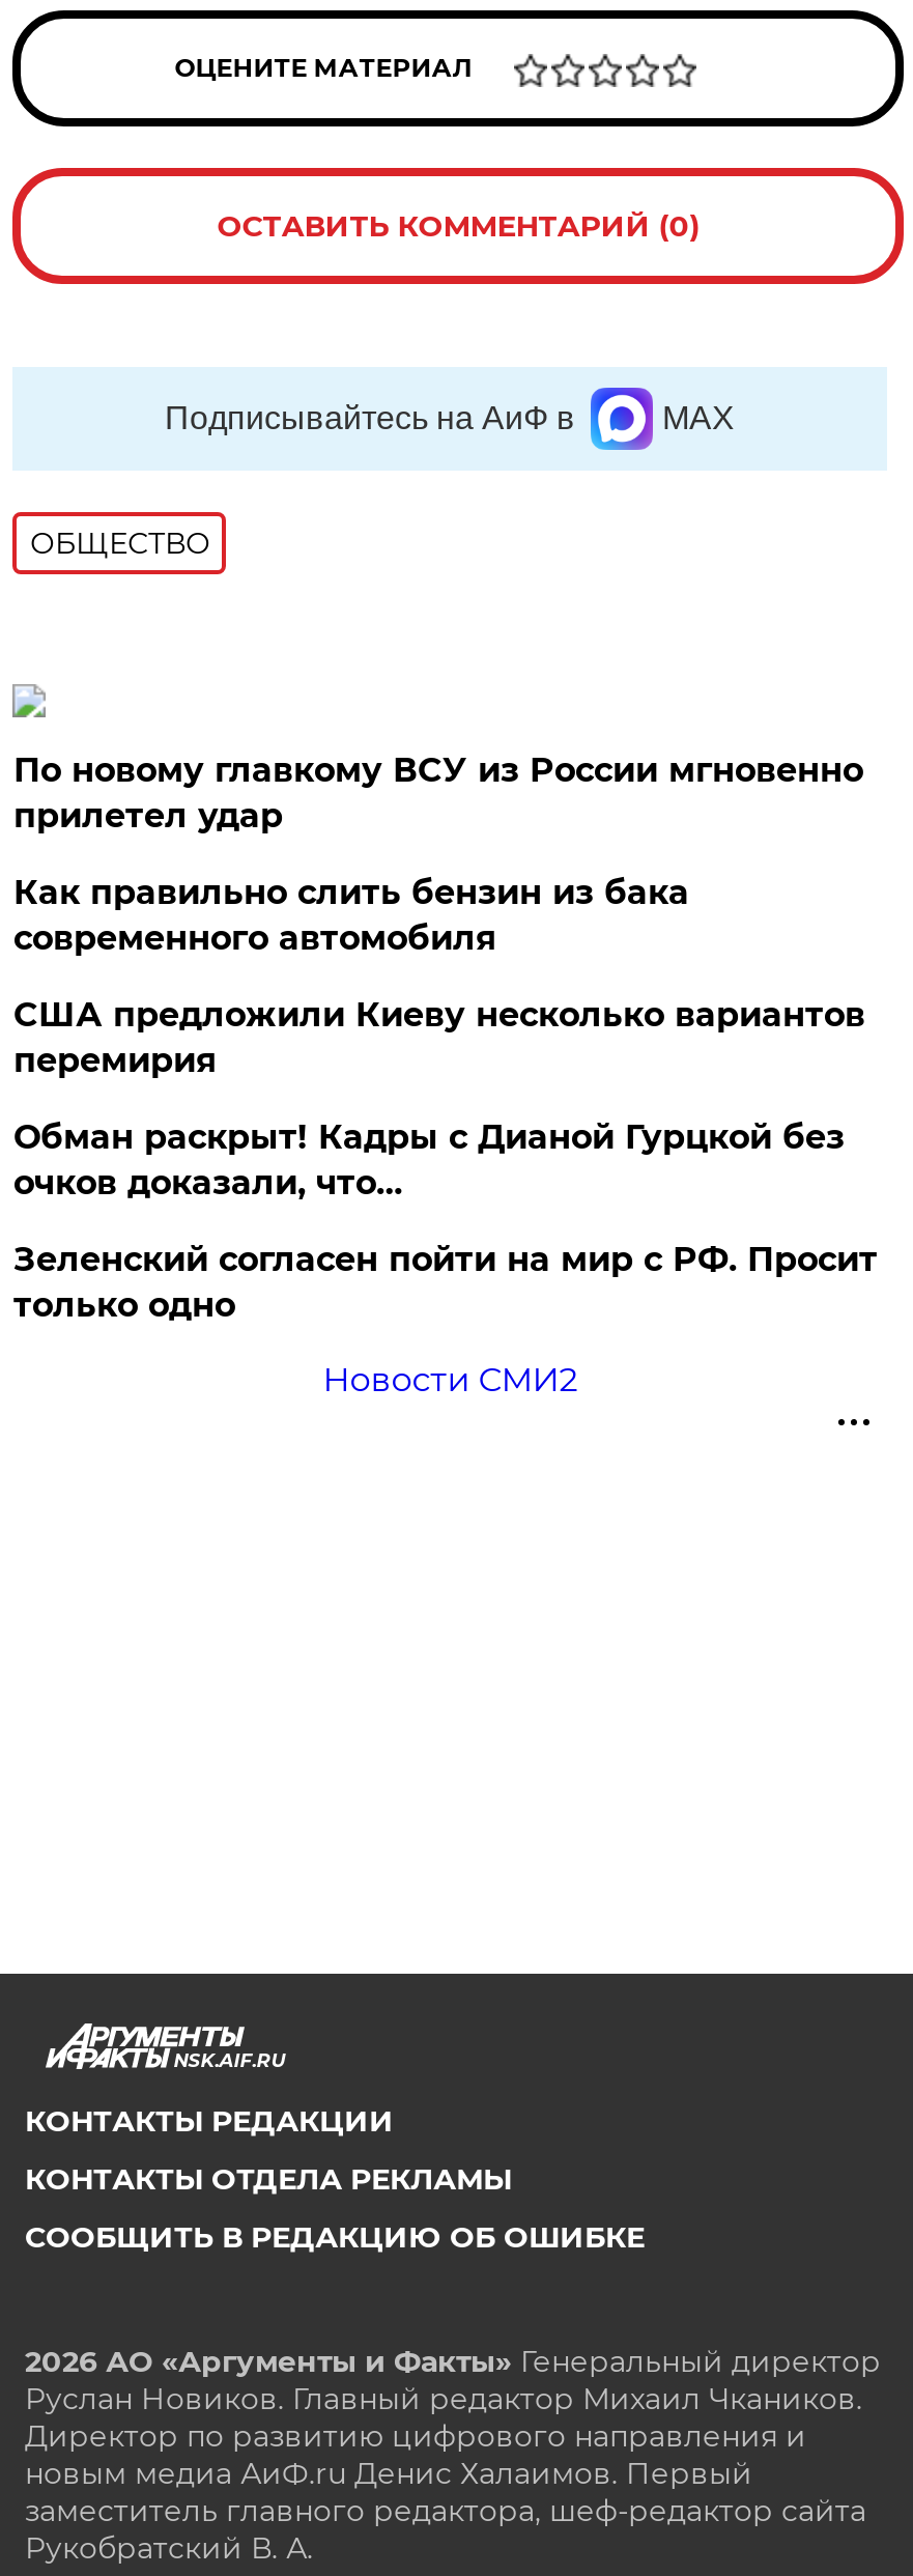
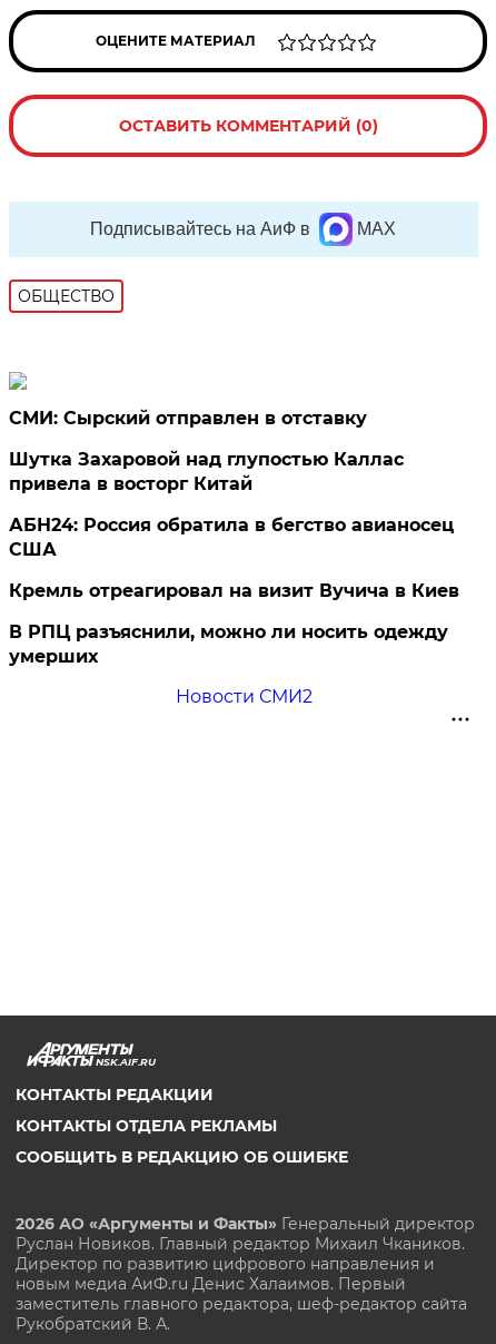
- По новому главкому ВСУ из России мгновенно
- прилетел удар
+ СМИ: Сырский отправлен в отставку

- Как правильно слить бензин из бака
- современного автомобиля
+ Шутка Захаровой над глупостью Каллас
+ привела в восторг Китай

- США предложили Киеву несколько вариантов
- перемирия
+ АБН24: Россия обратила в бегство авианосец
+ США

- Обман раскрыт! Кадры с Дианой Гурцкой без
- очков доказали, что…
+ Кремль отреагировал на визит Вучича в Киев

- Зеленский согласен пойти на мир с РФ. Просит
- только одно
+ В РПЦ разъяснили, можно ли носить одежду
+ умерших
